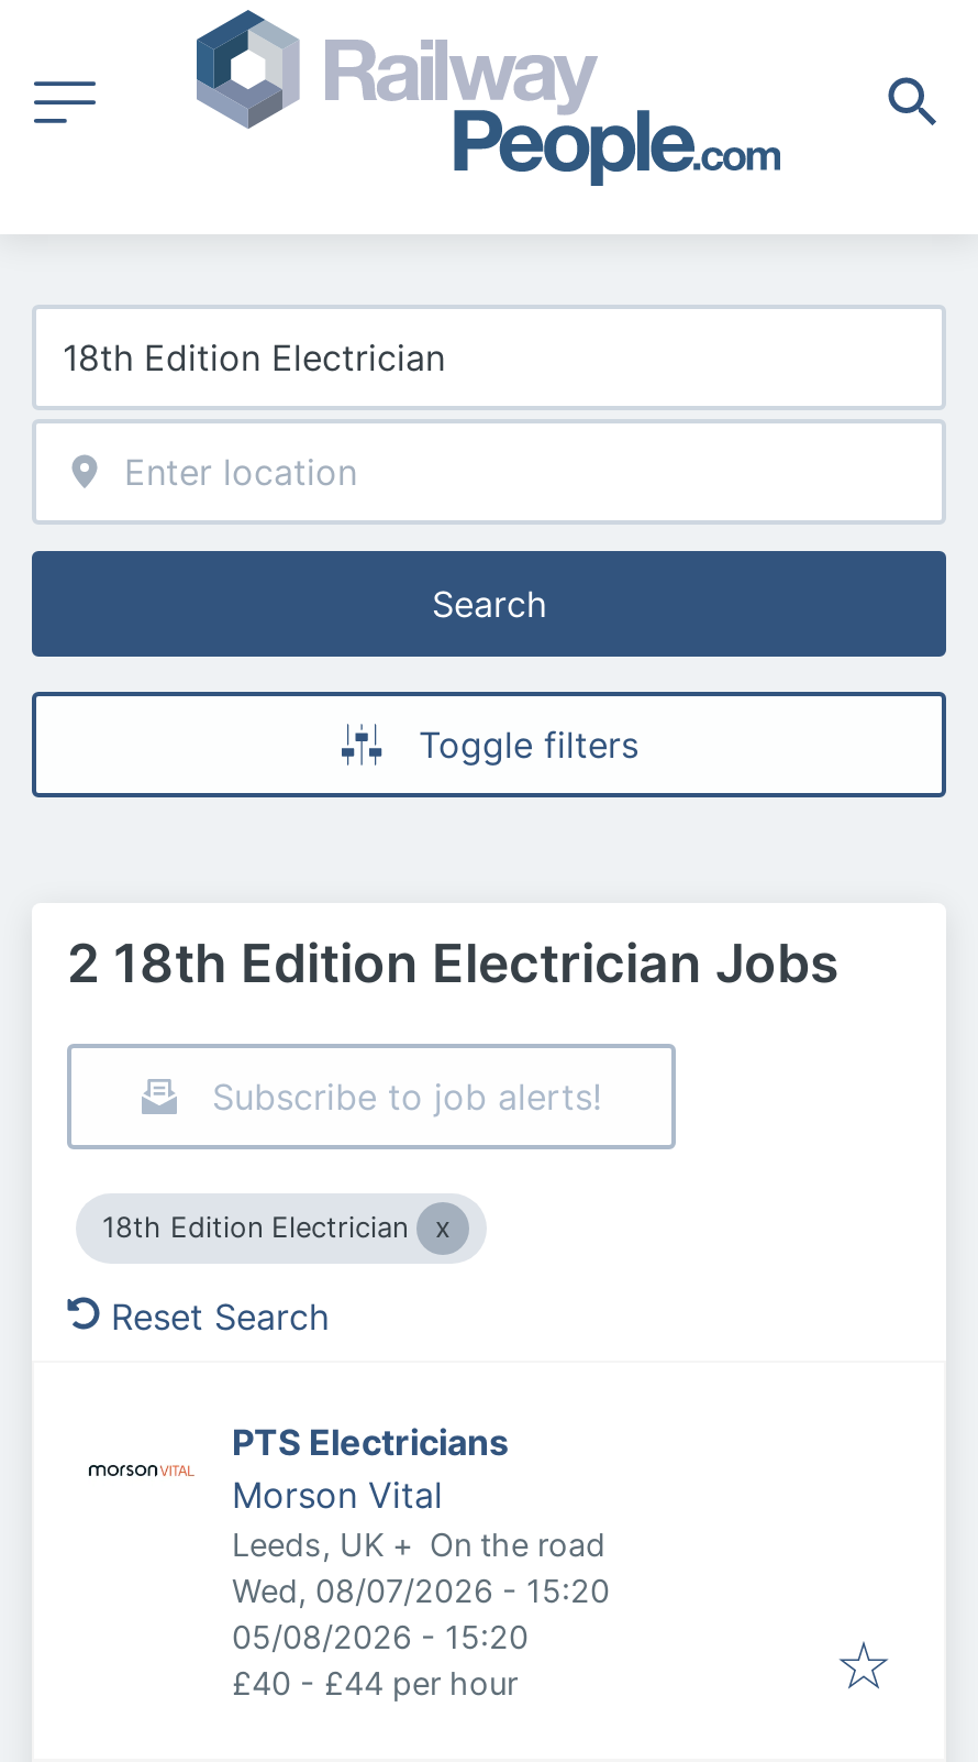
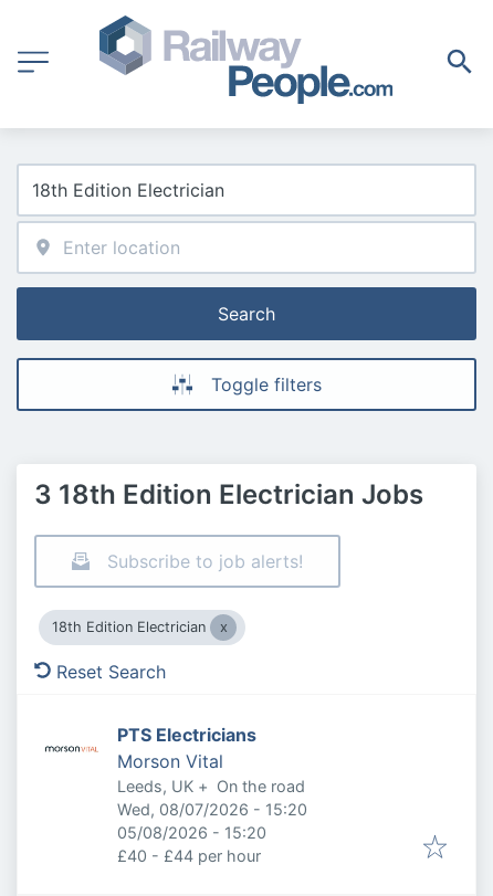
- 2 18th Edition Electrician Jobs
+ 3 18th Edition Electrician Jobs
